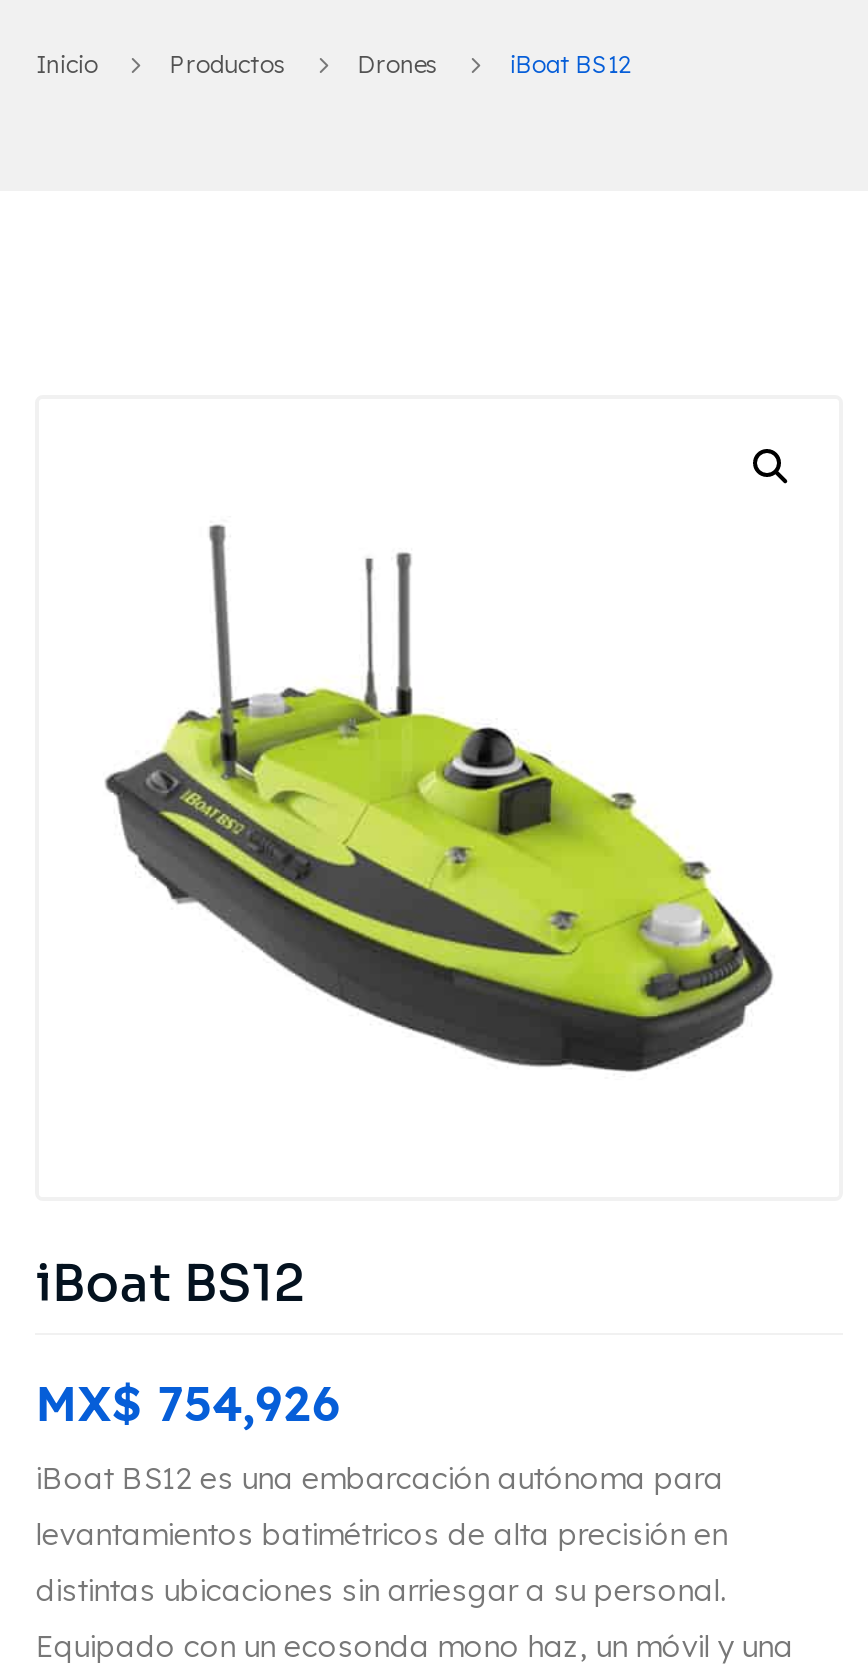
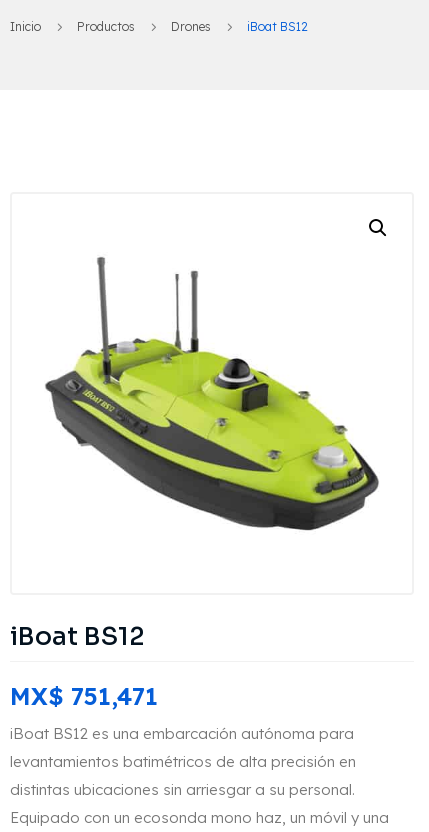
- MX$754,926
+ MX$751,471
